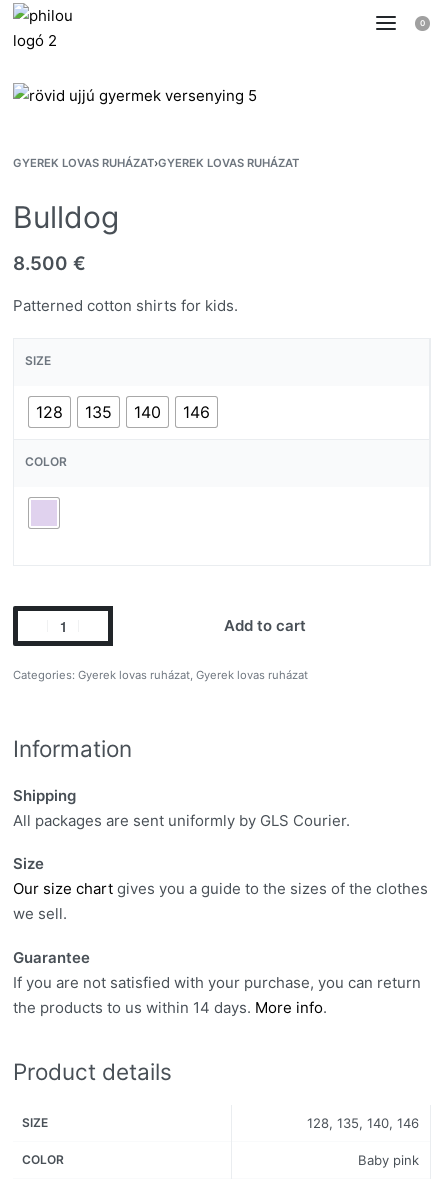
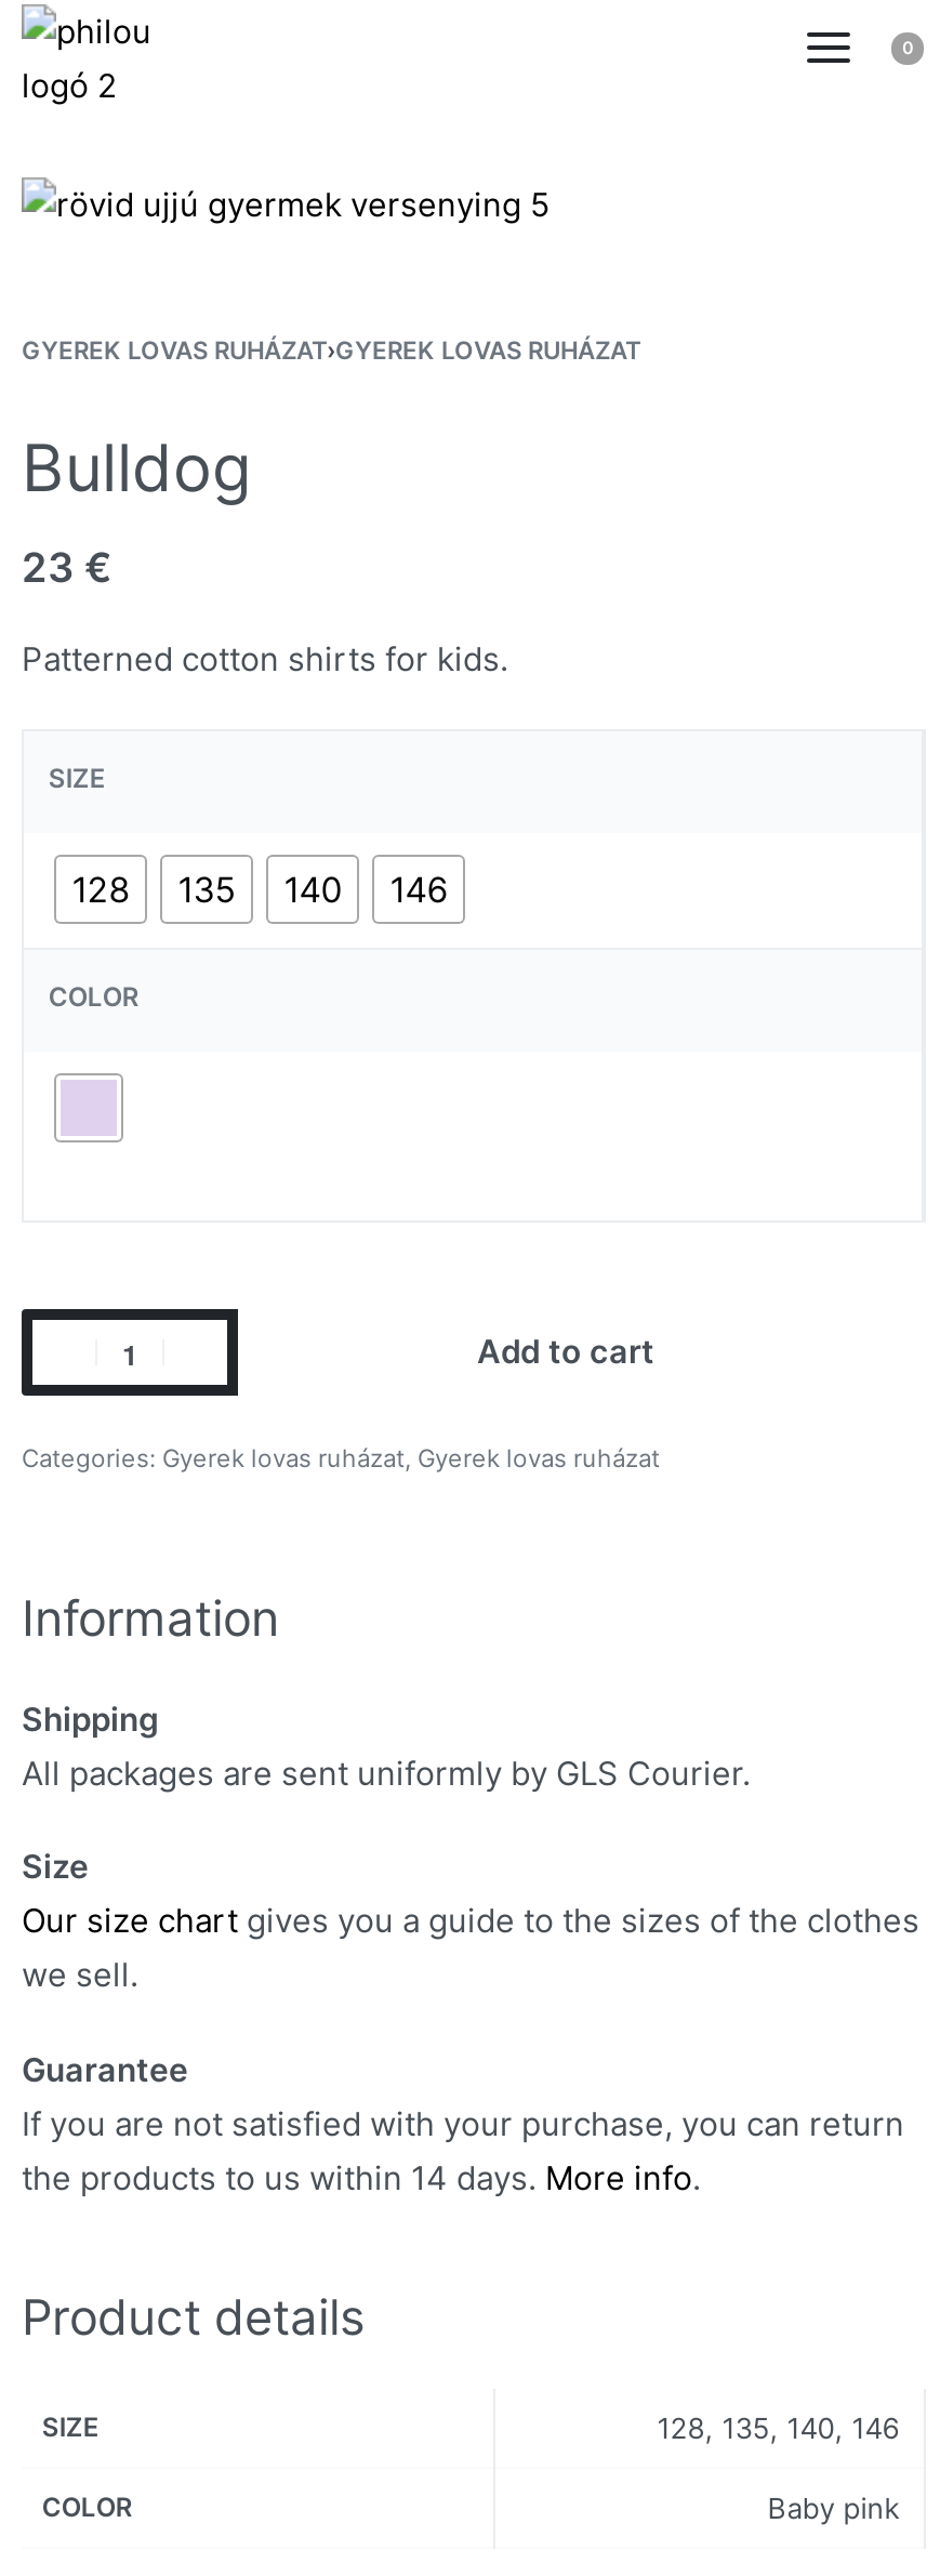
- 8.500 €
+ 23 €
